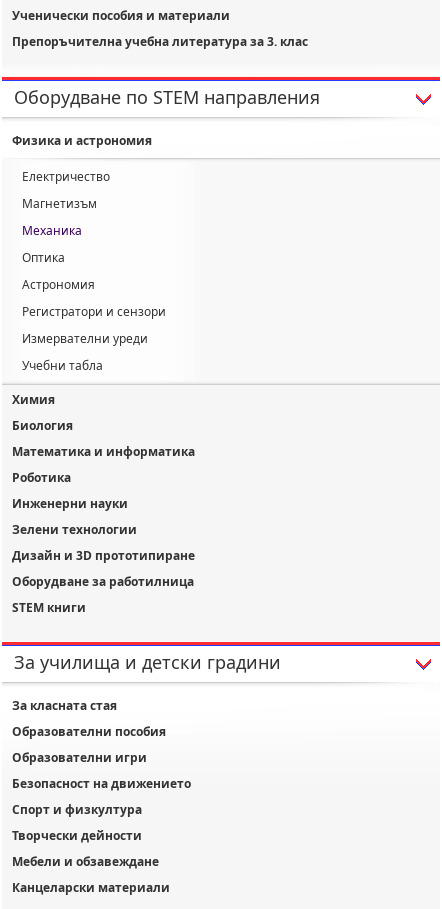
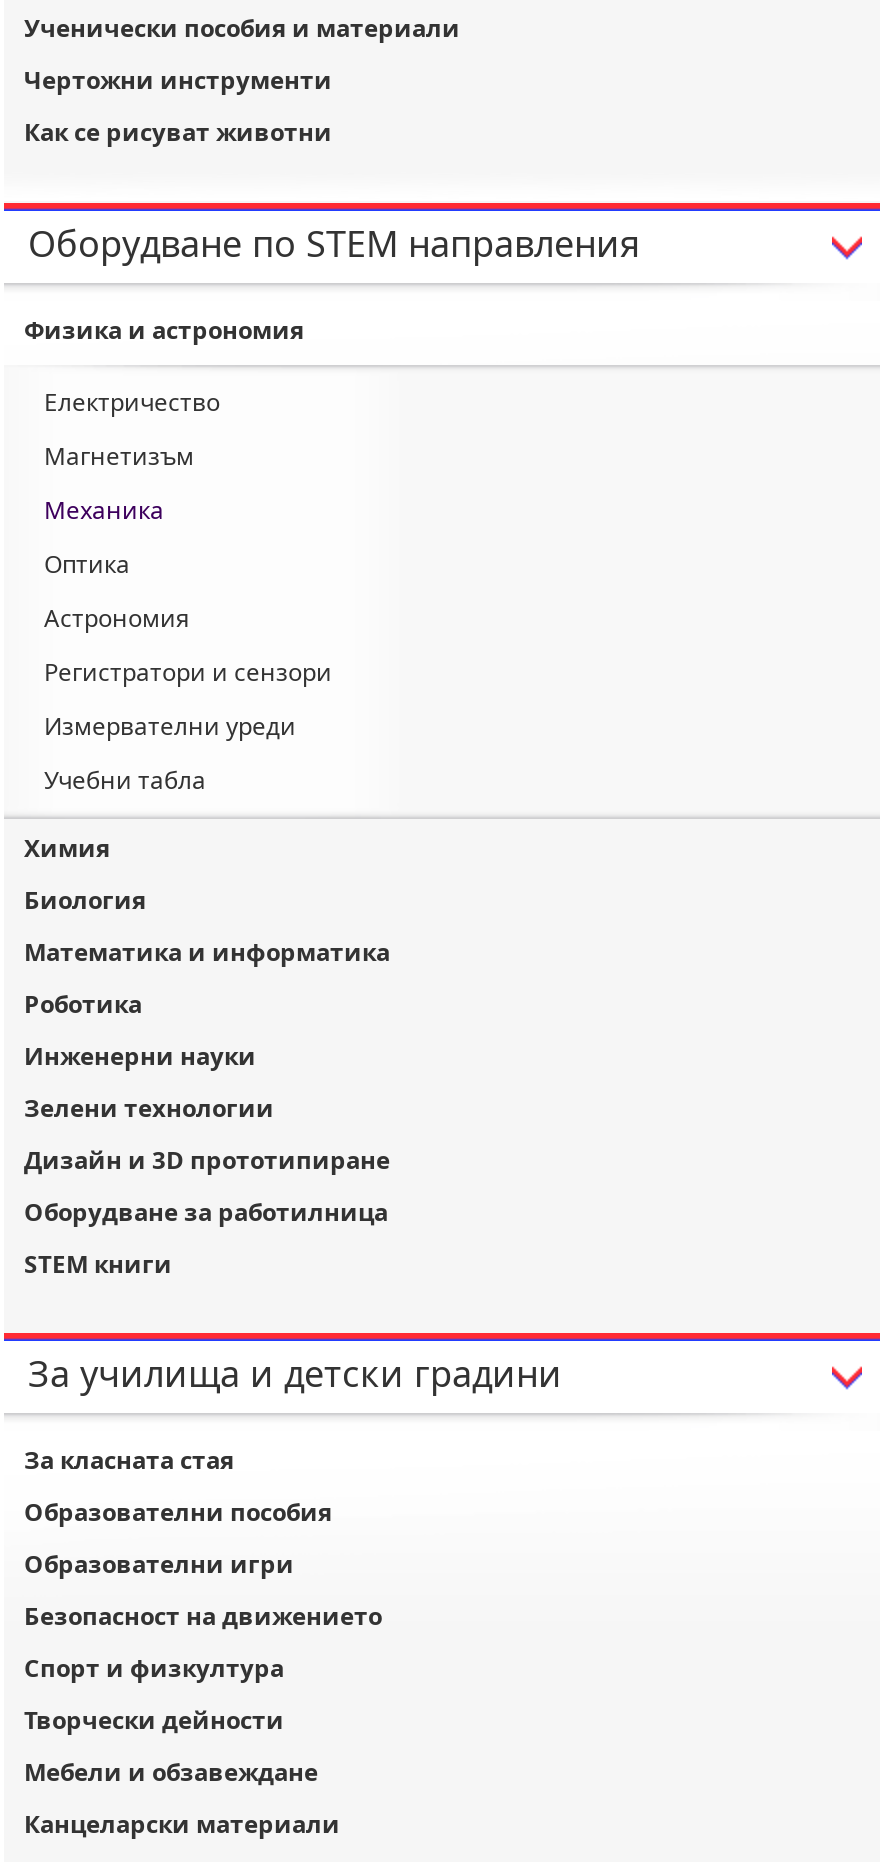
- Препоръчителна учебна литература за 3. клас
+ Чертожни инструменти
+ Как се рисуват животни
